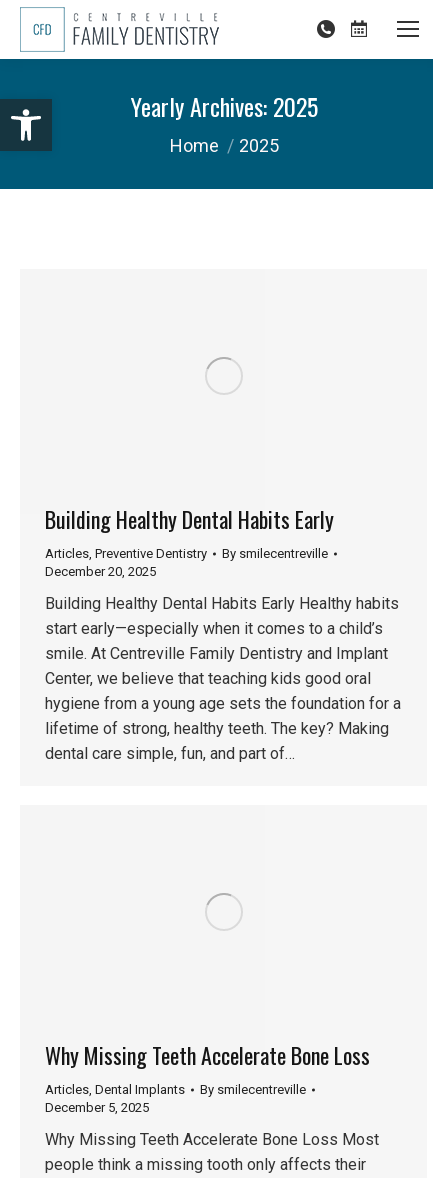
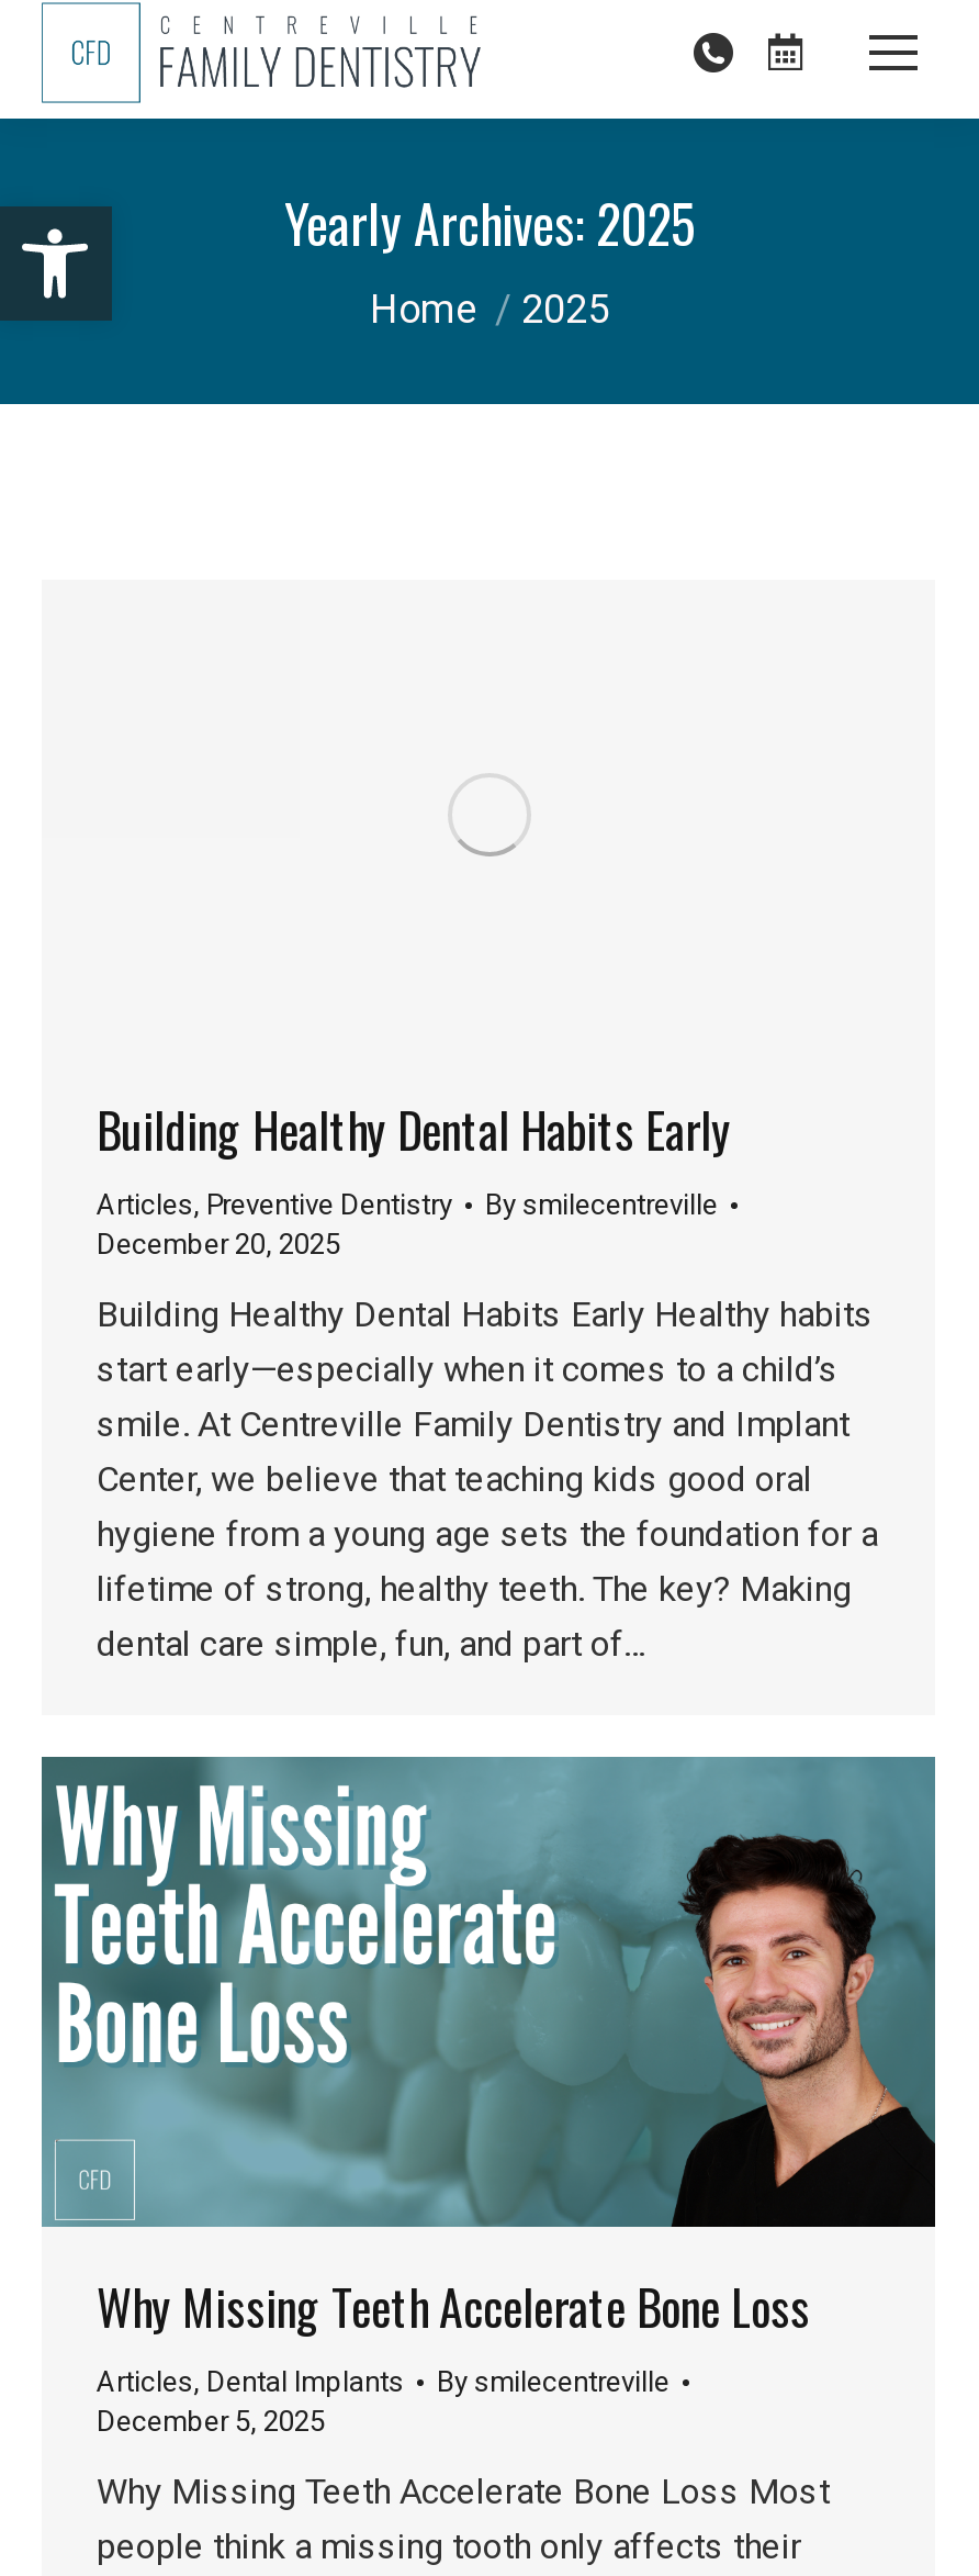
+ [image]
